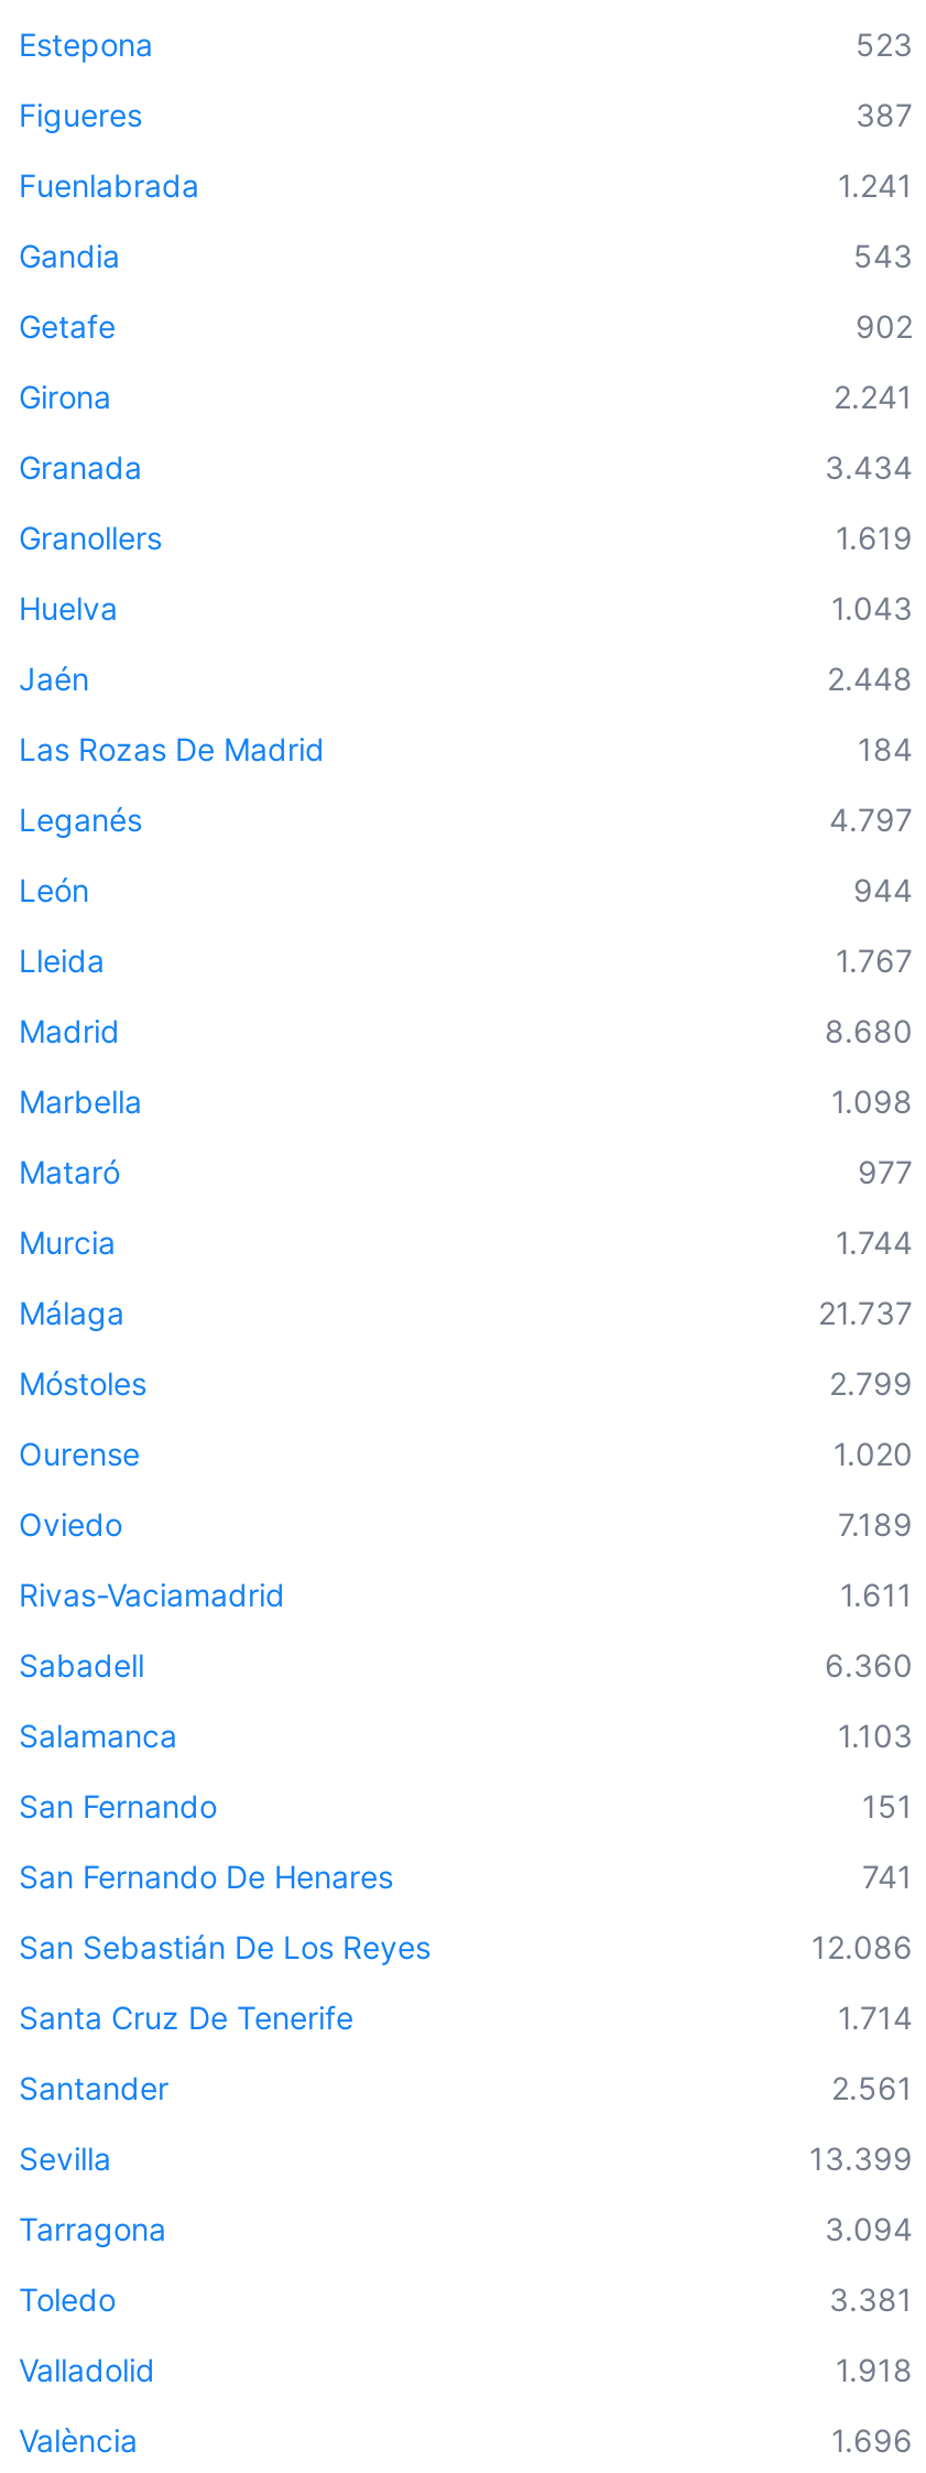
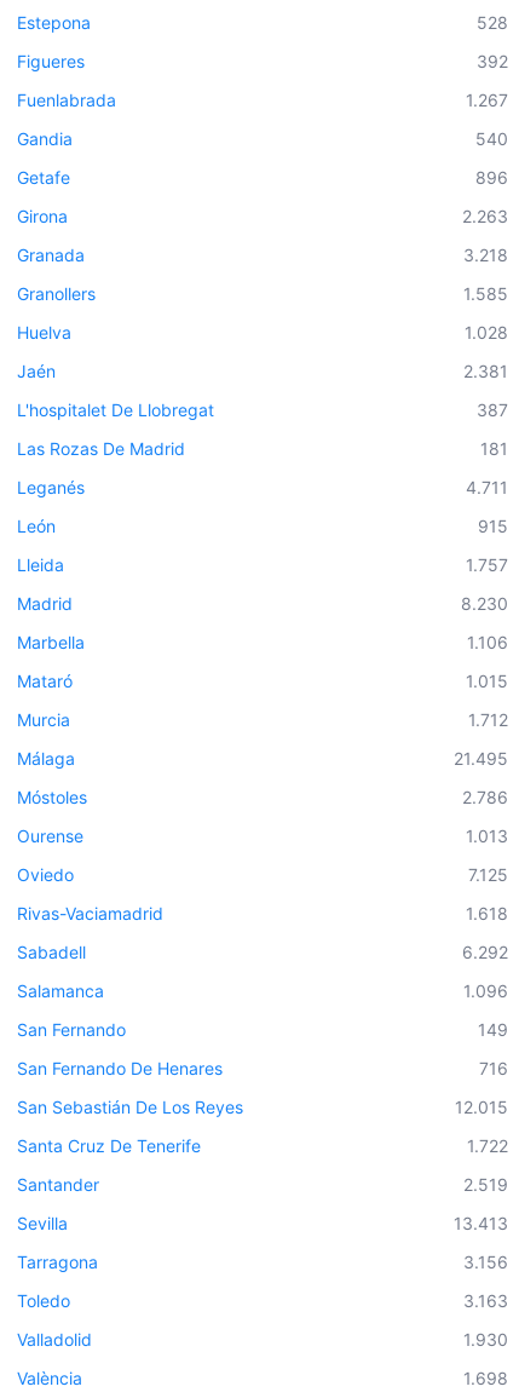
- 523
+ 528

- 387
+ 392

- 1.241
+ 1.267

- 543
+ 540

- 902
+ 896

- 2.241
+ 2.263

- 3.434
+ 3.218

- 1.619
+ 1.585

- 1.043
+ 1.028

- 2.448
+ 2.381
+ L'hospitalet De Llobregat
+ 387

- 184
+ 181

- 4.797
+ 4.711

- 944
+ 915

- 1.767
+ 1.757

- 8.680
+ 8.230

- 1.098
+ 1.106

- 977
+ 1.015

- 1.744
+ 1.712

- 21.737
+ 21.495

- 2.799
+ 2.786

- 1.020
+ 1.013

- 7.189
+ 7.125

- 1.611
+ 1.618

- 6.360
+ 6.292

- 1.103
+ 1.096

- 151
+ 149

- 741
+ 716

- 12.086
+ 12.015

- 1.714
+ 1.722

- 2.561
+ 2.519

- 13.399
+ 13.413

- 3.094
+ 3.156

- 3.381
+ 3.163

- 1.918
+ 1.930

- 1.696
+ 1.698
